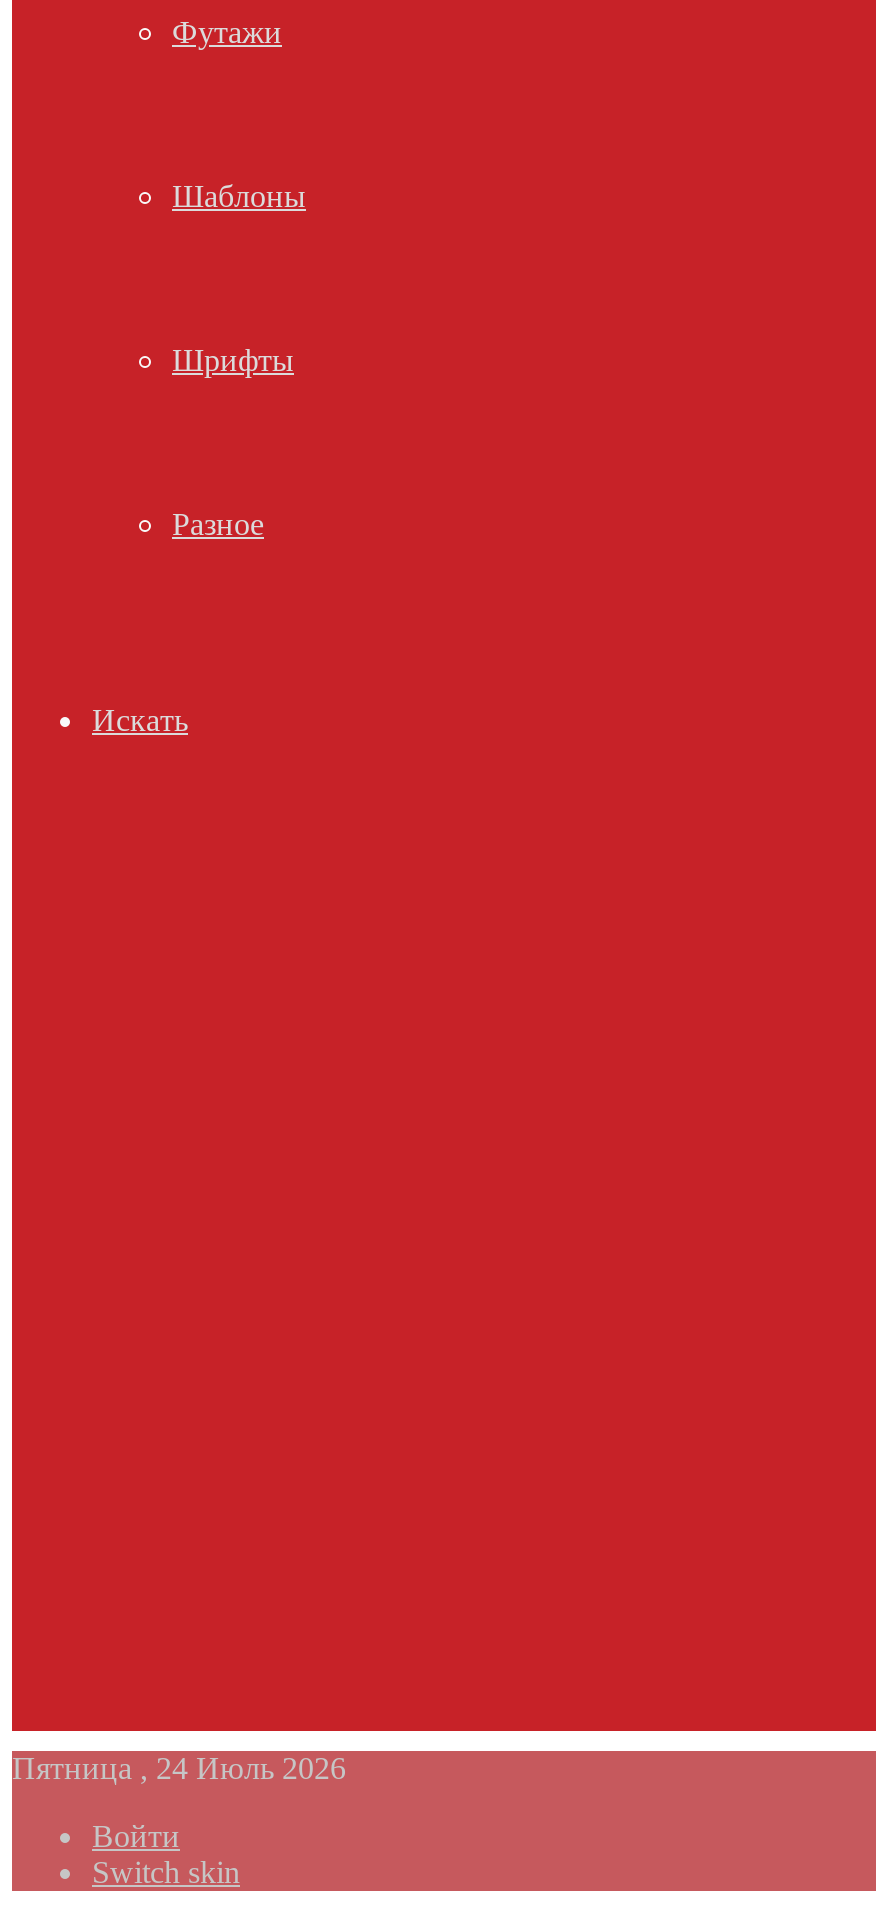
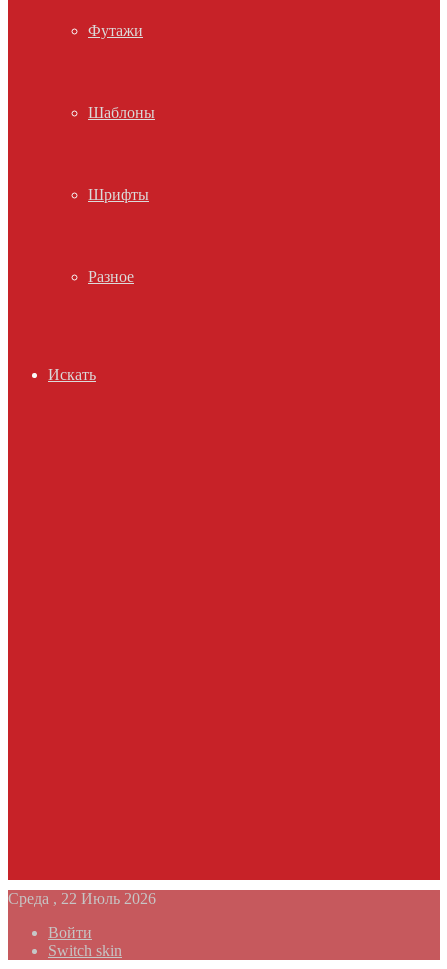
- Пятница , 24 Июль 2026
+ Среда , 22 Июль 2026
